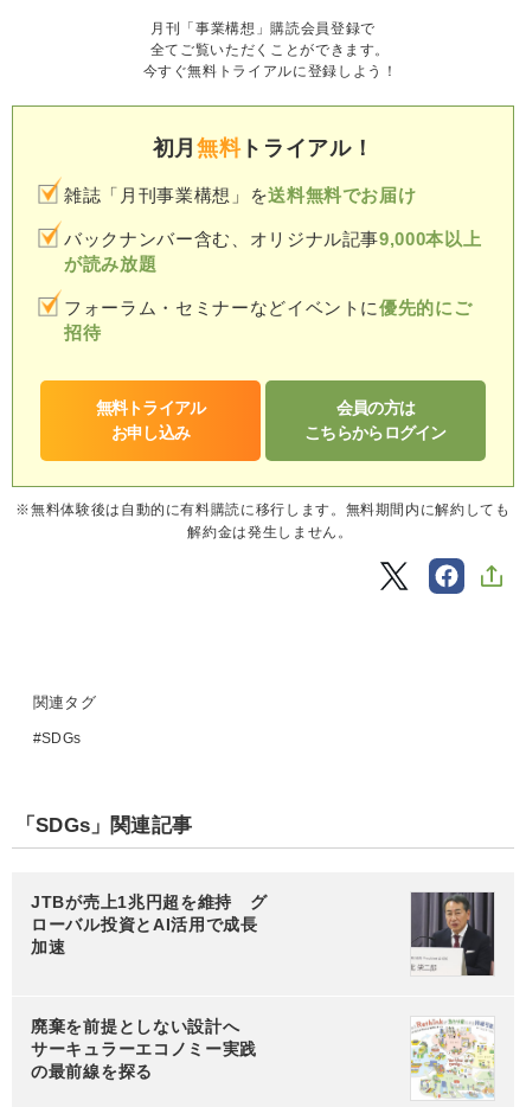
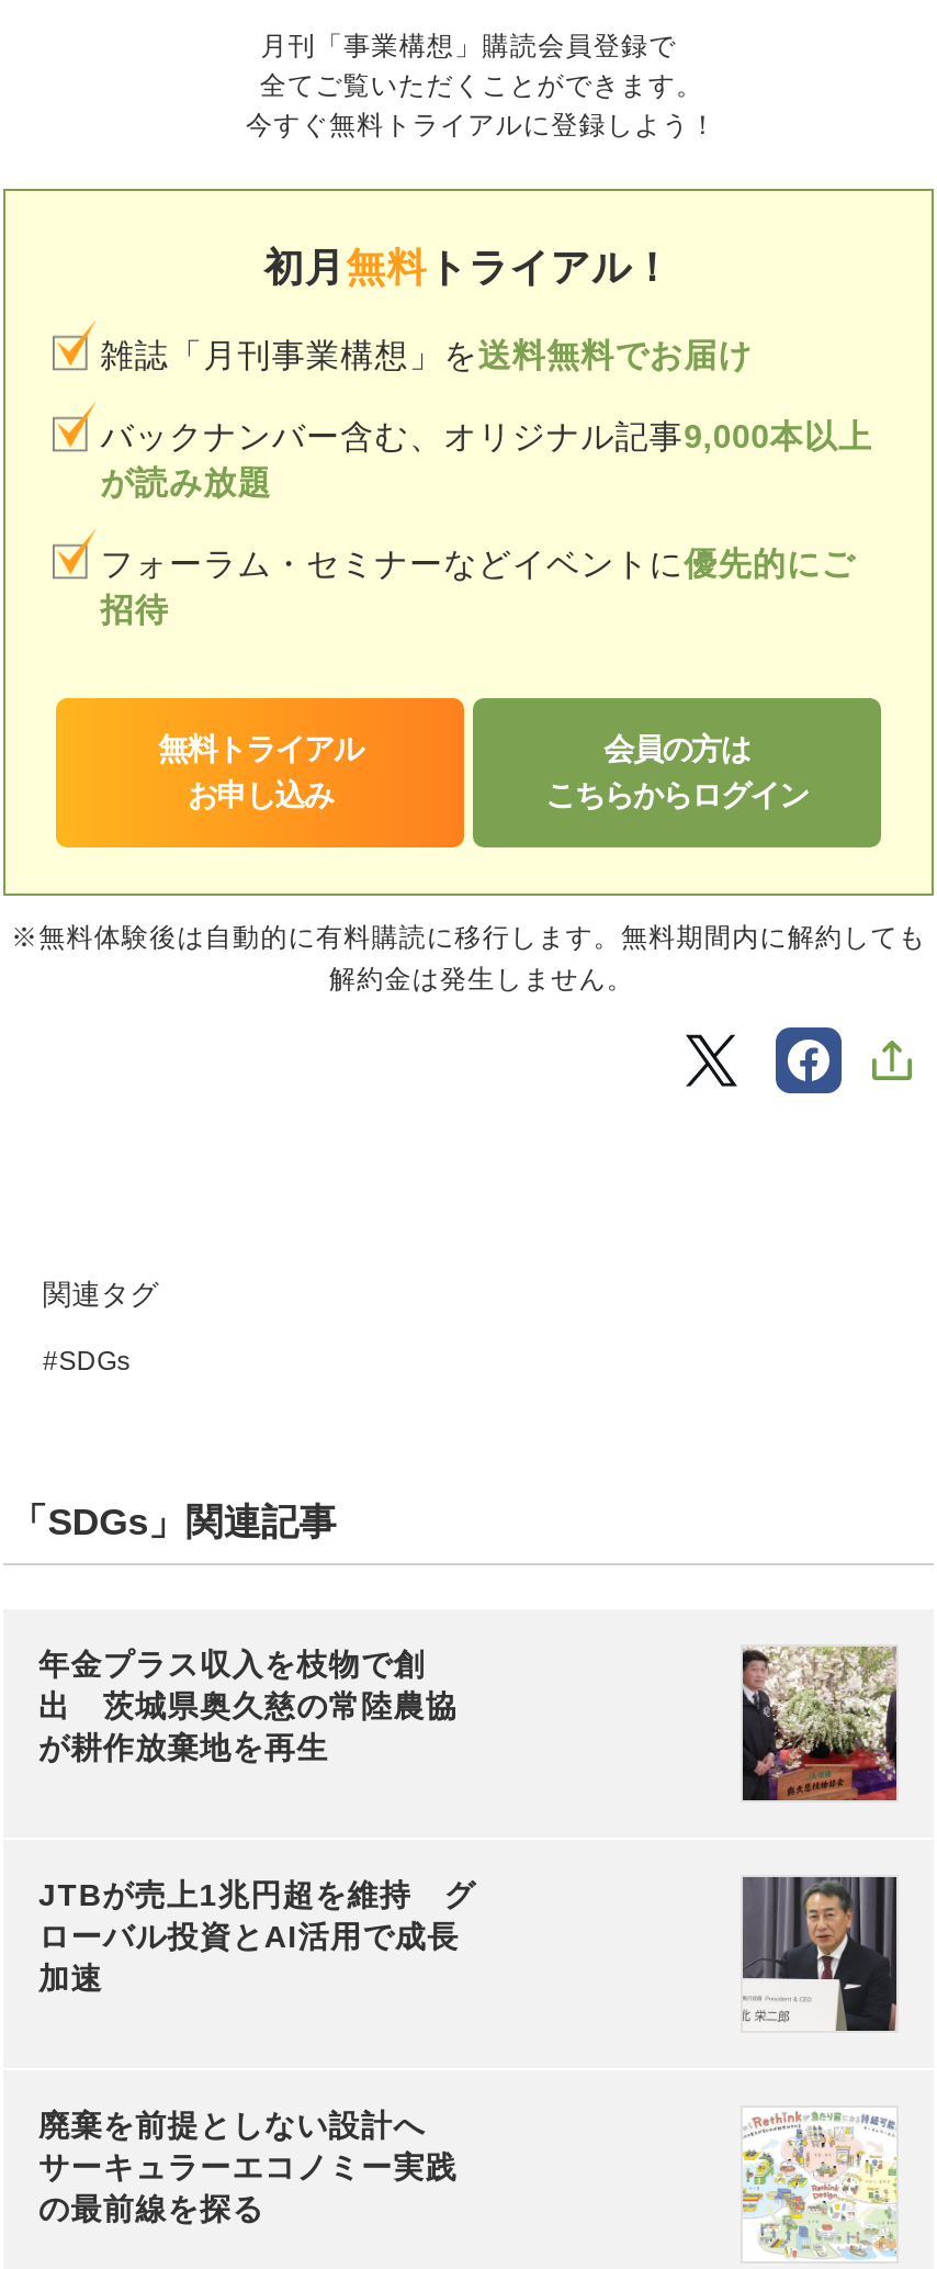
+ 年金プラス収入を枝物で創
+ 出 茨城県奥久慈の常陸農協
+ が耕作放棄地を再生

+ [image]
